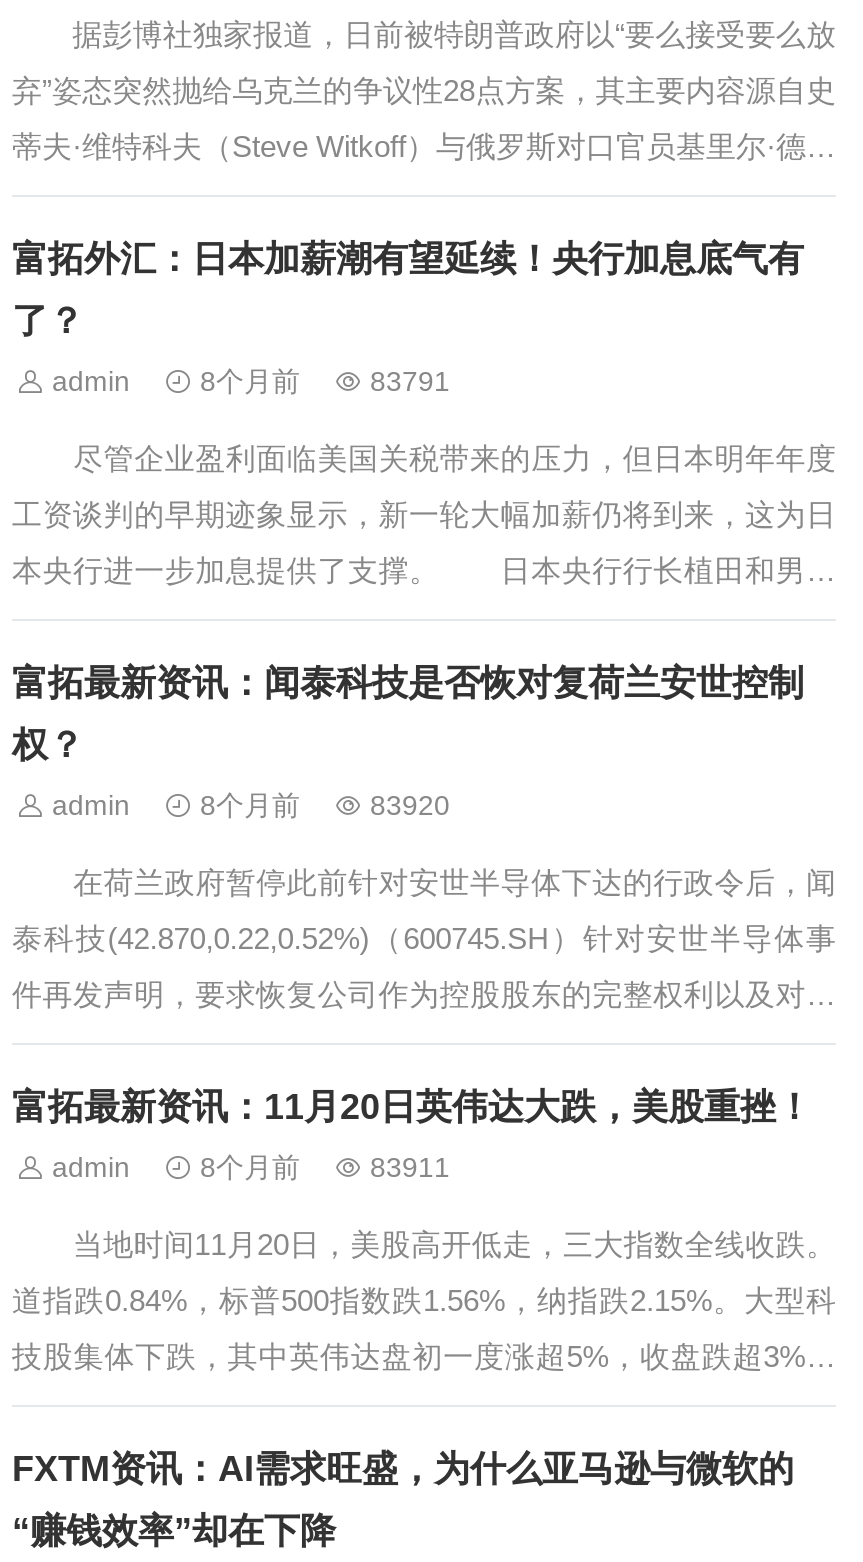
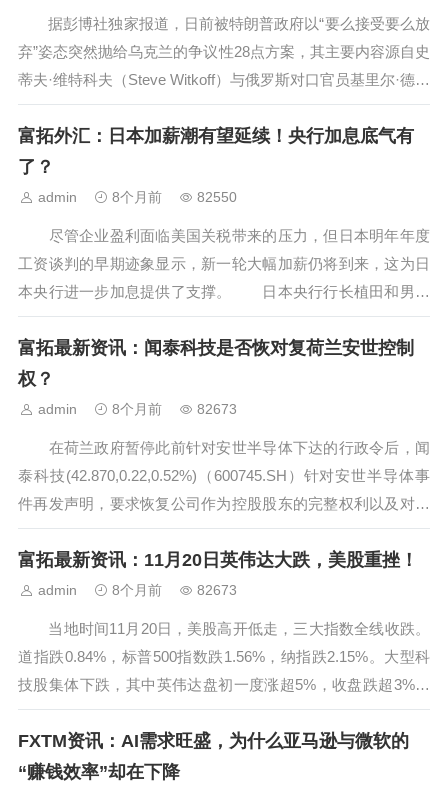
- 83791
+ 82550

- 83920
+ 82673

- 83911
+ 82673
